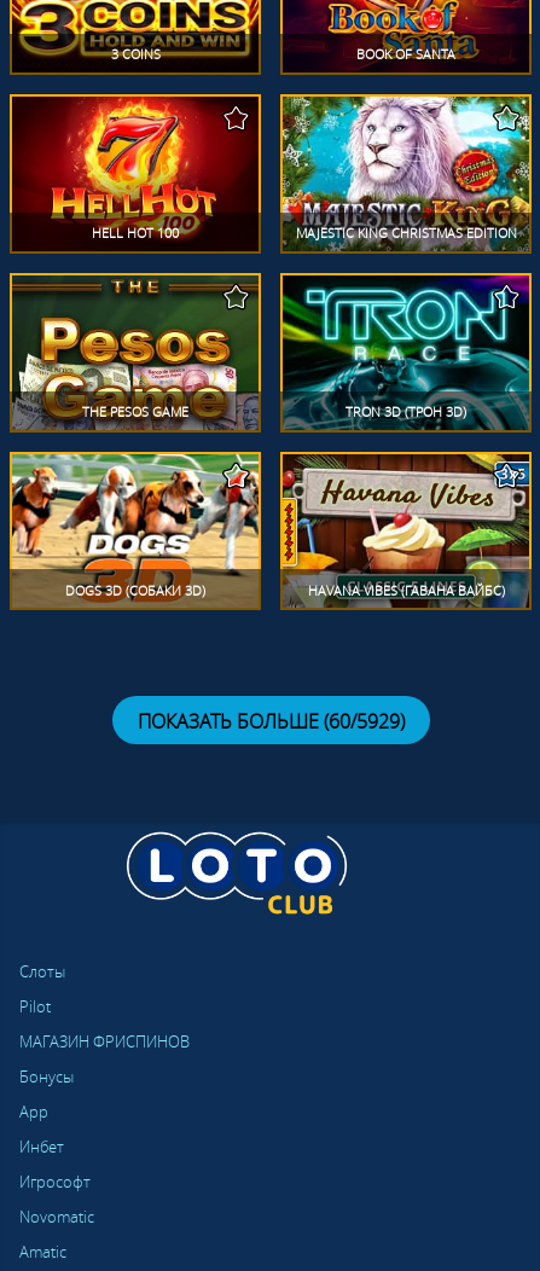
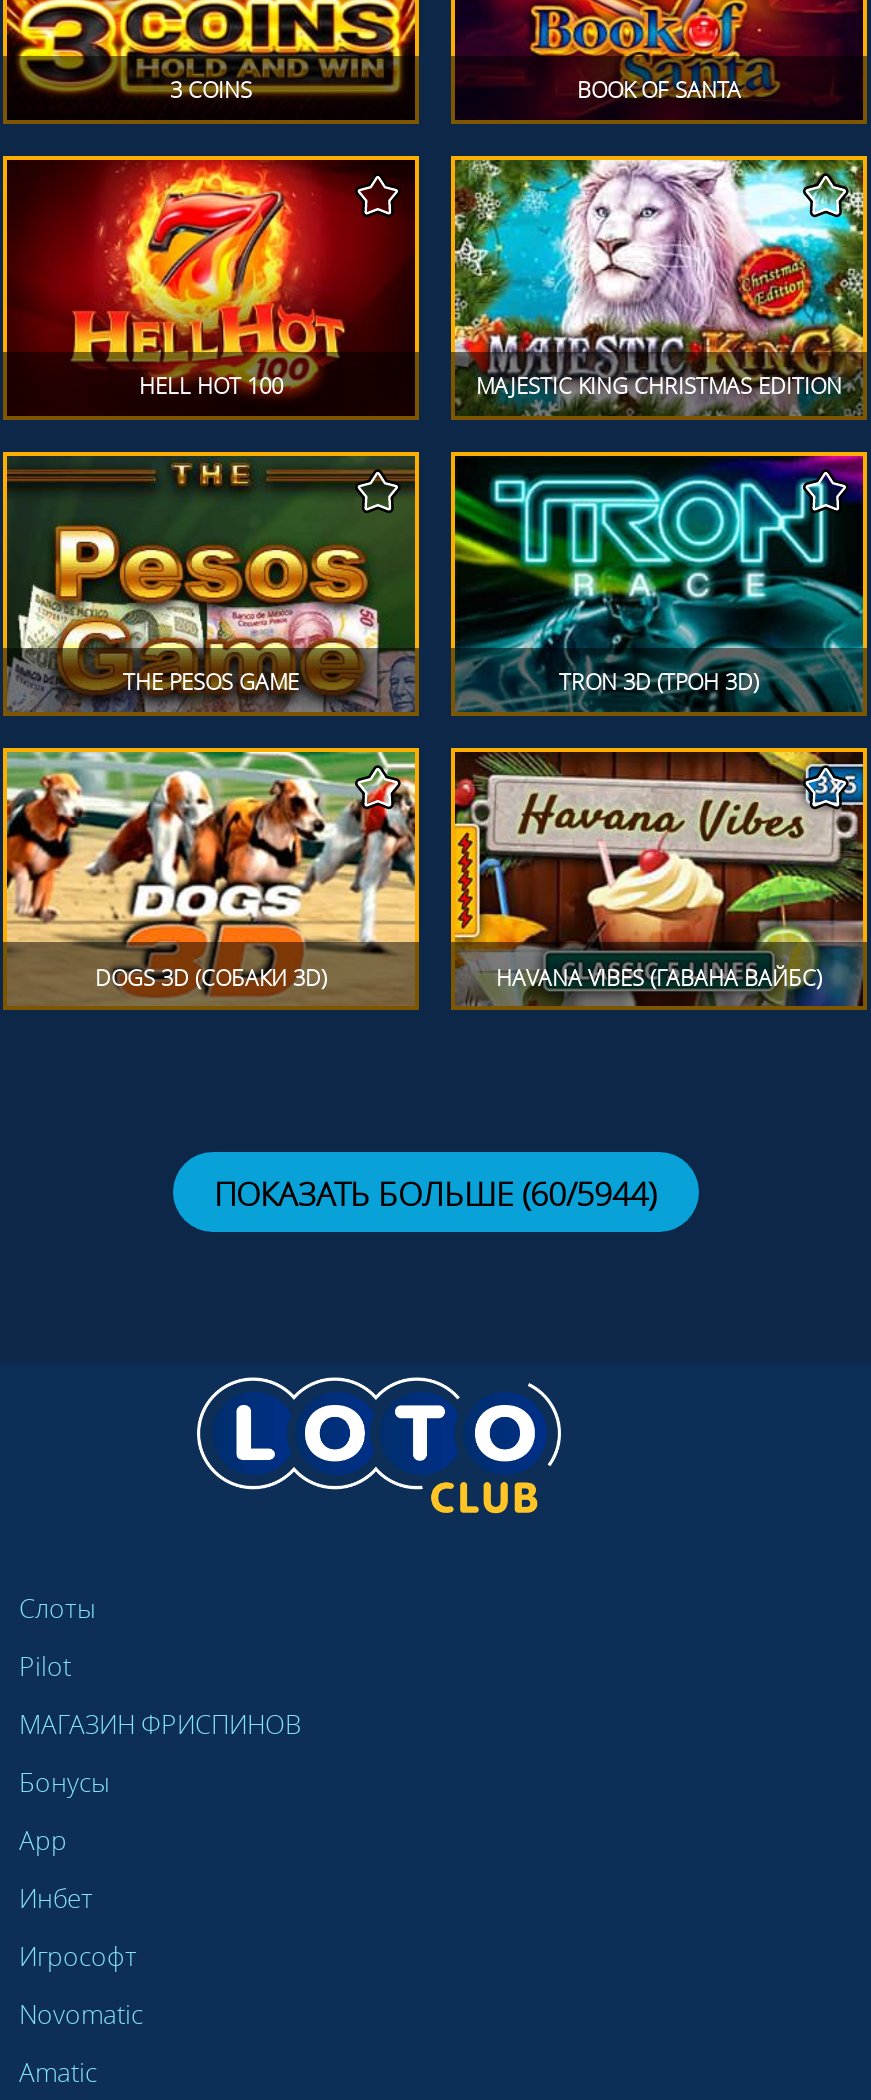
- ПОКАЗАТЬ БОЛЬШЕ (60/5929)
+ ПОКАЗАТЬ БОЛЬШЕ (60/5944)
